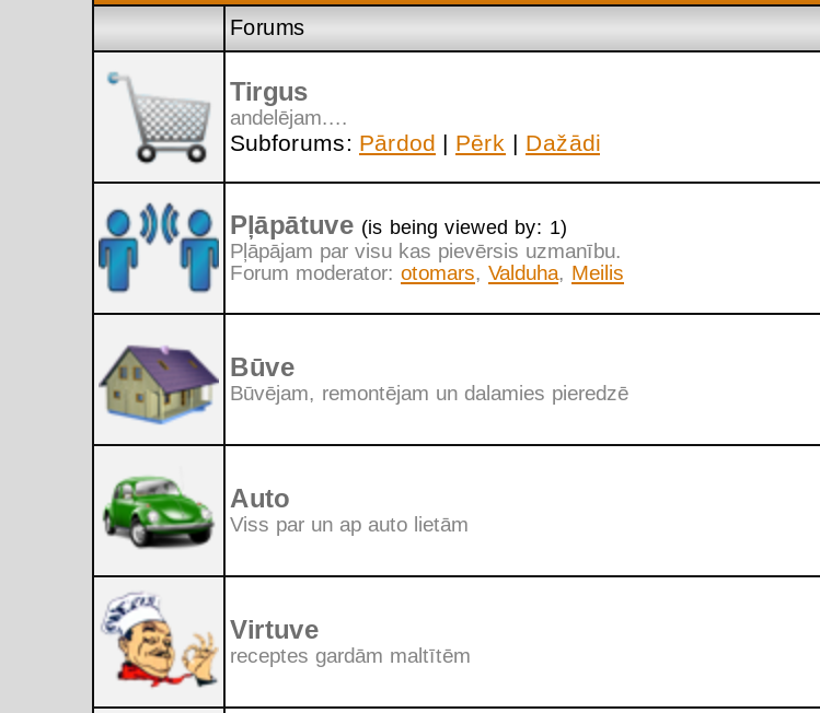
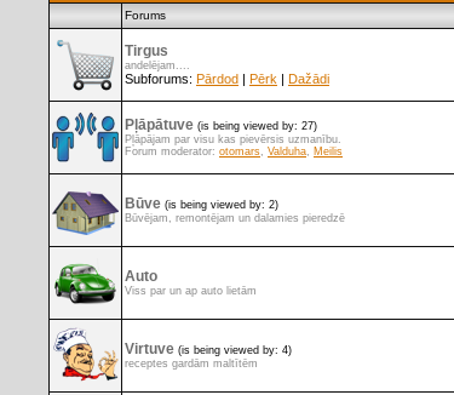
- Pļāpātuve (is being viewed by: 1)
+ Pļāpātuve (is being viewed by: 27)

- Būve
+ Būve (is being viewed by: 2)

- Virtuve
+ Virtuve (is being viewed by: 4)
